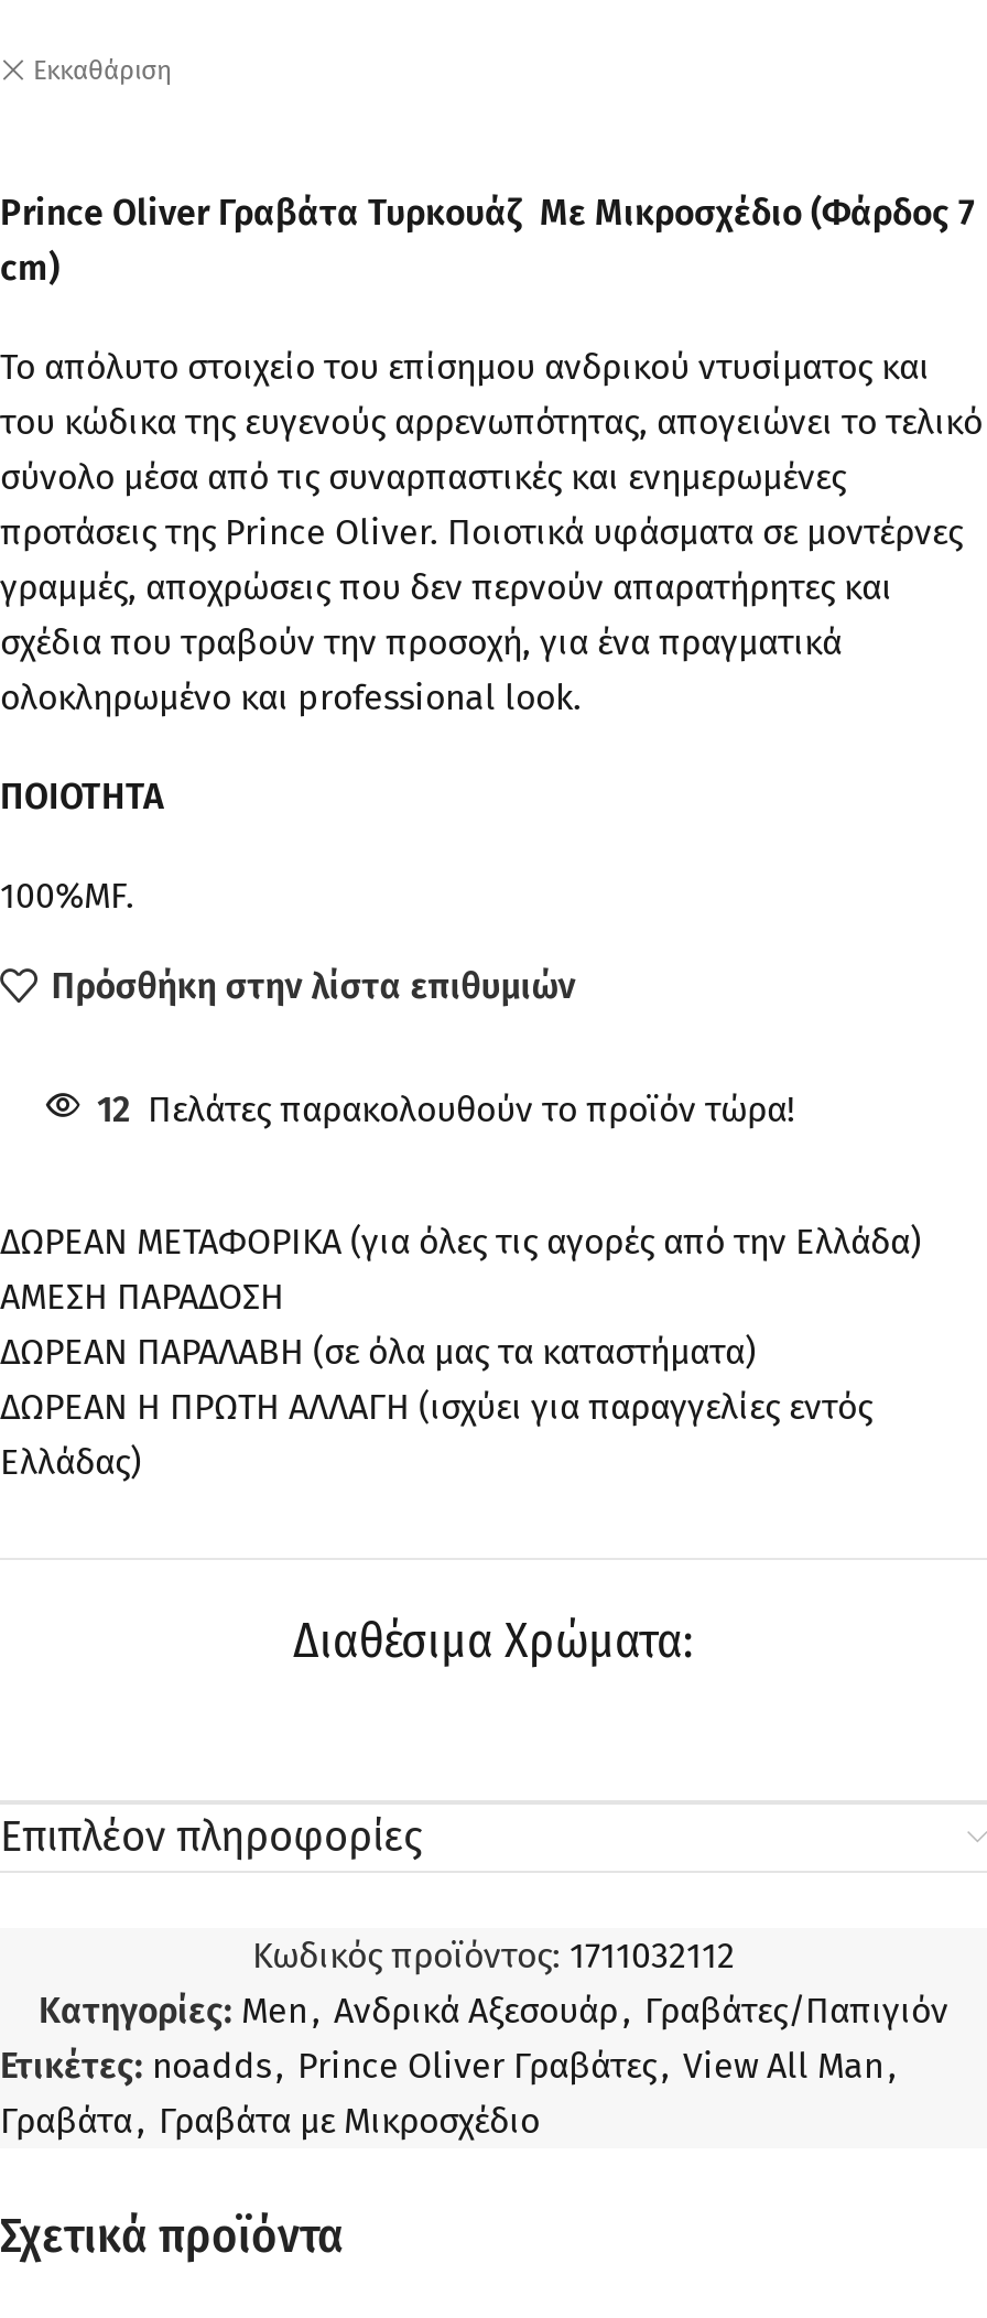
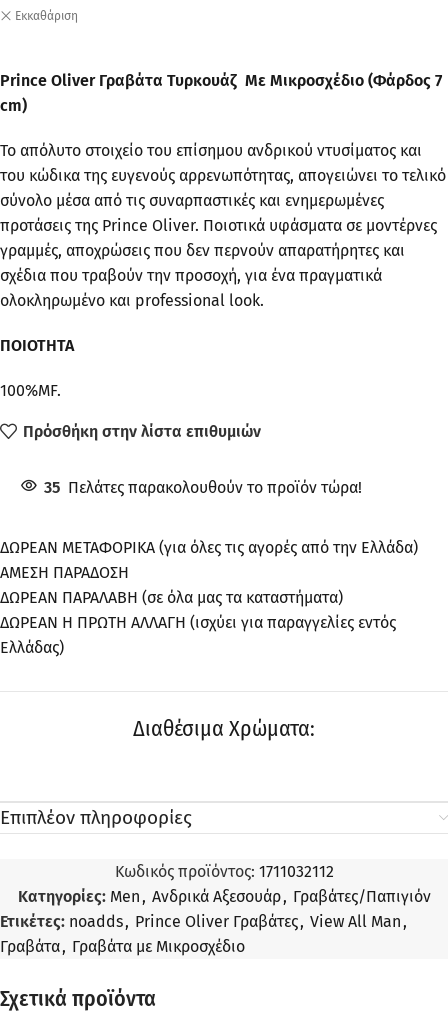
- 12 Πελάτες παρακολουθούν το προϊόν τώρα!
+ 35 Πελάτες παρακολουθούν το προϊόν τώρα!
